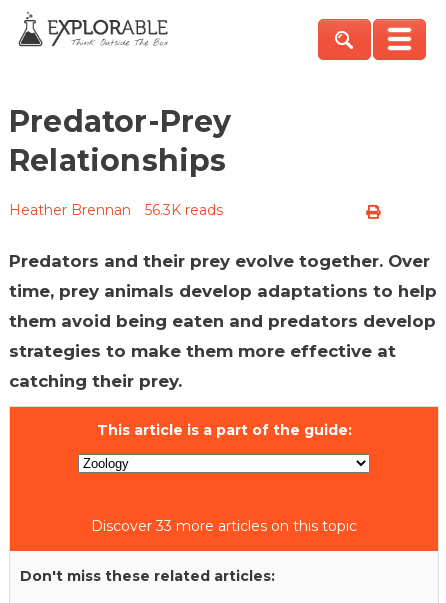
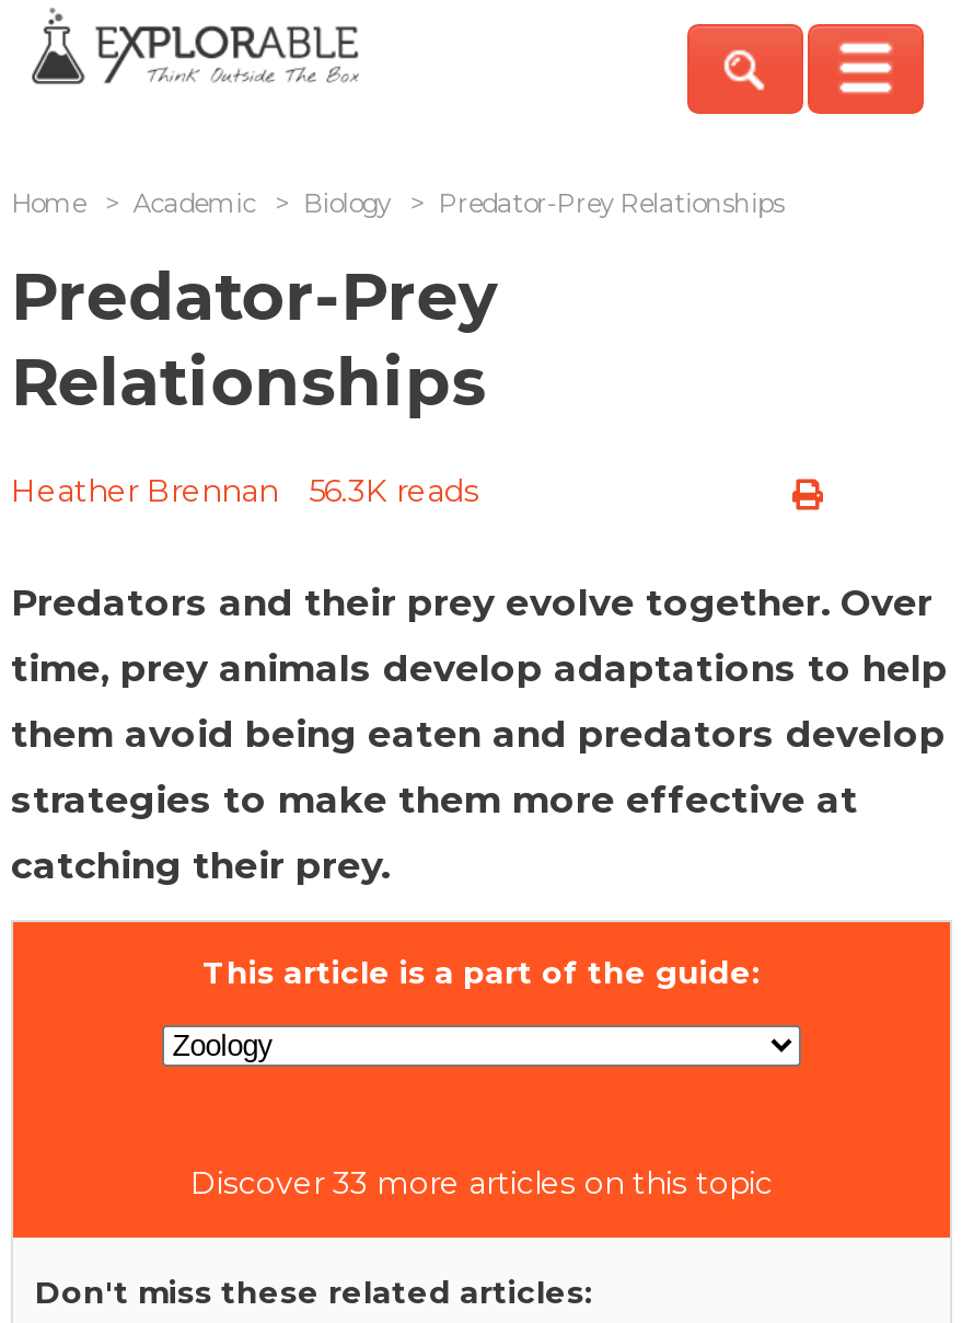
+ Home > Academic > Biology > Predator-Prey Relationships
